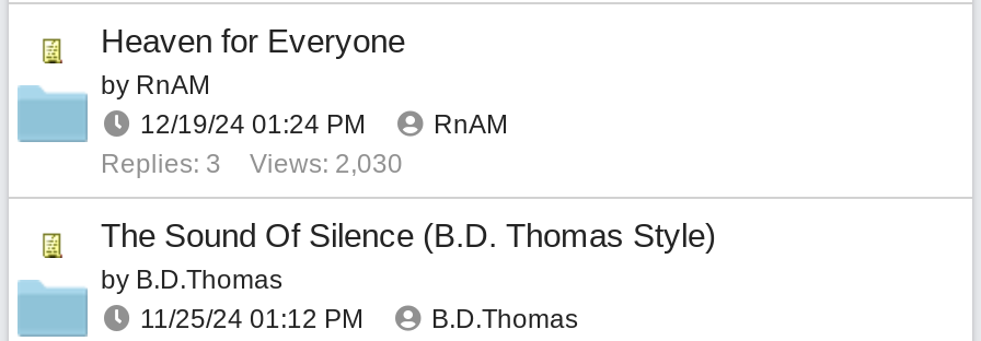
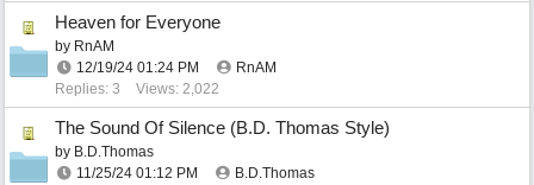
- Replies: 3 Views: 2,030
+ Replies: 3 Views: 2,022
